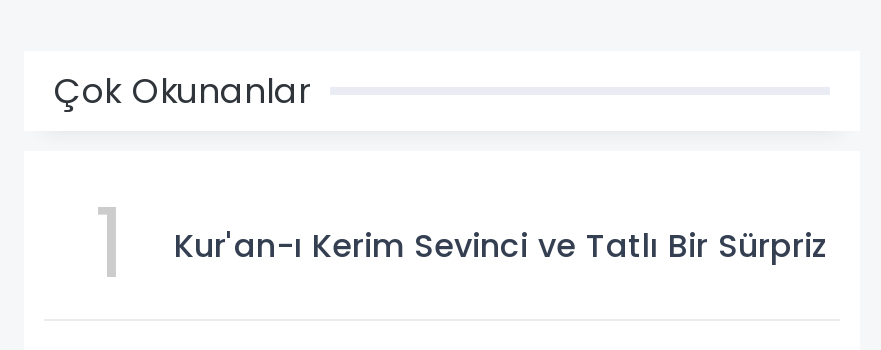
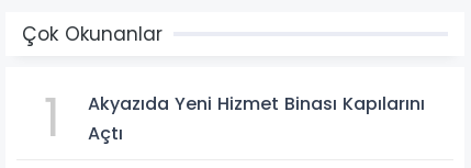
- Kur'an-ı Kerim Sevinci ve Tatlı Bir Sürpriz
+ Akyazıda Yeni Hizmet Binası Kapılarını
+ Açtı
